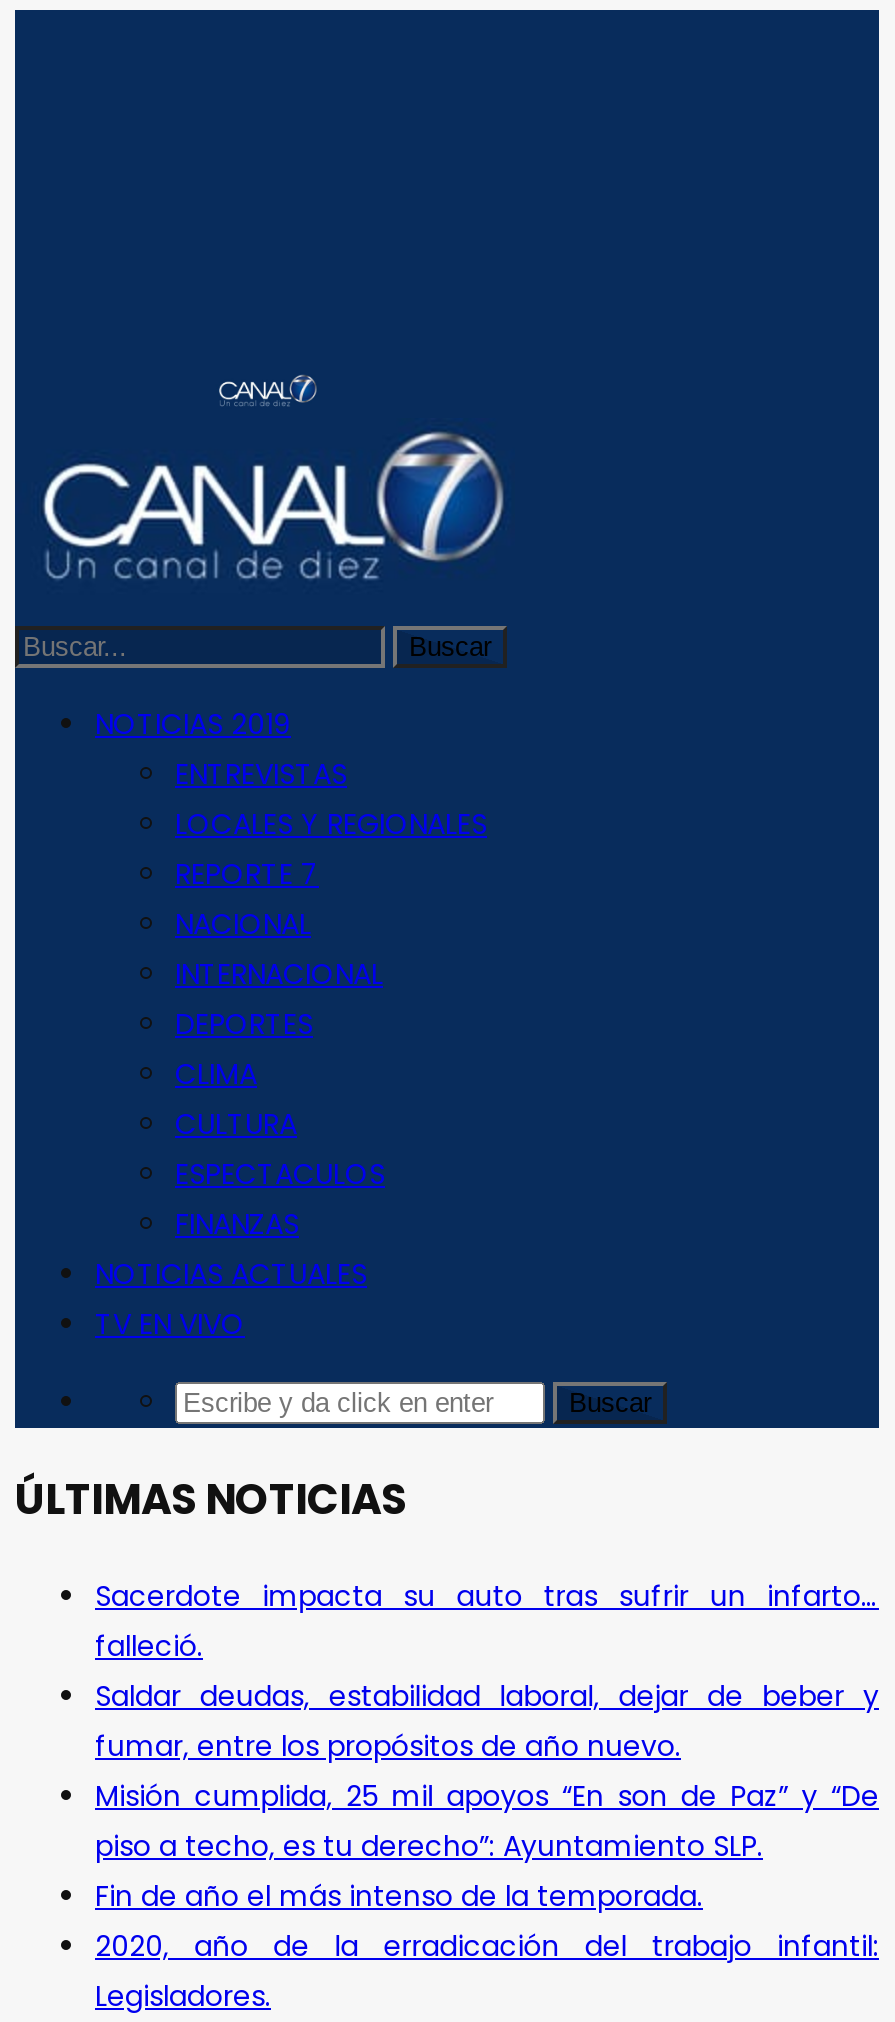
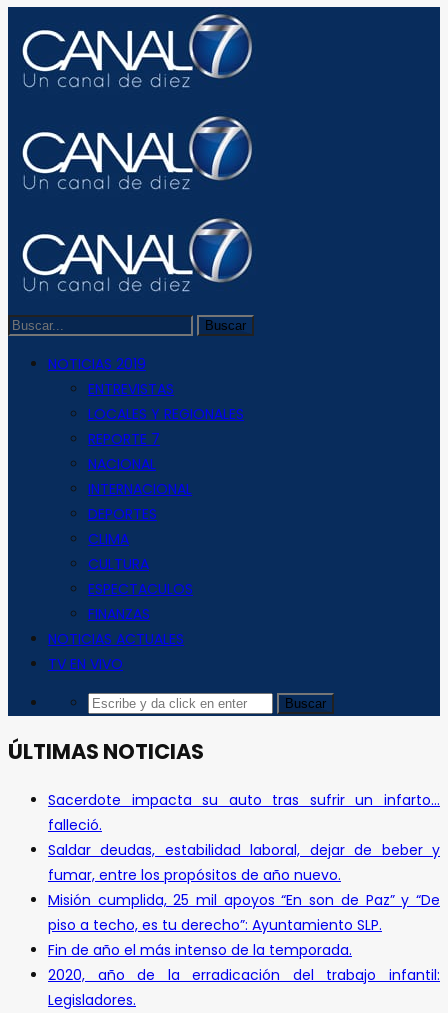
+ [image]

+ [image]
